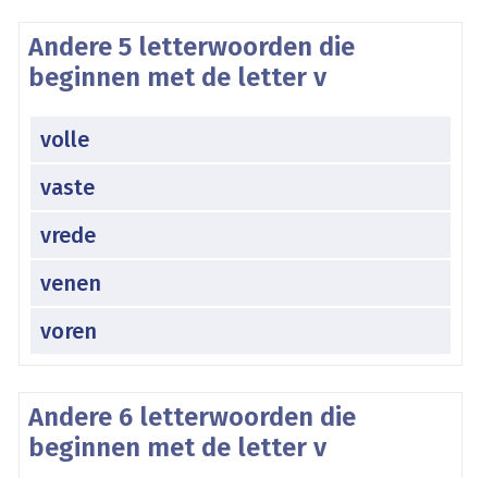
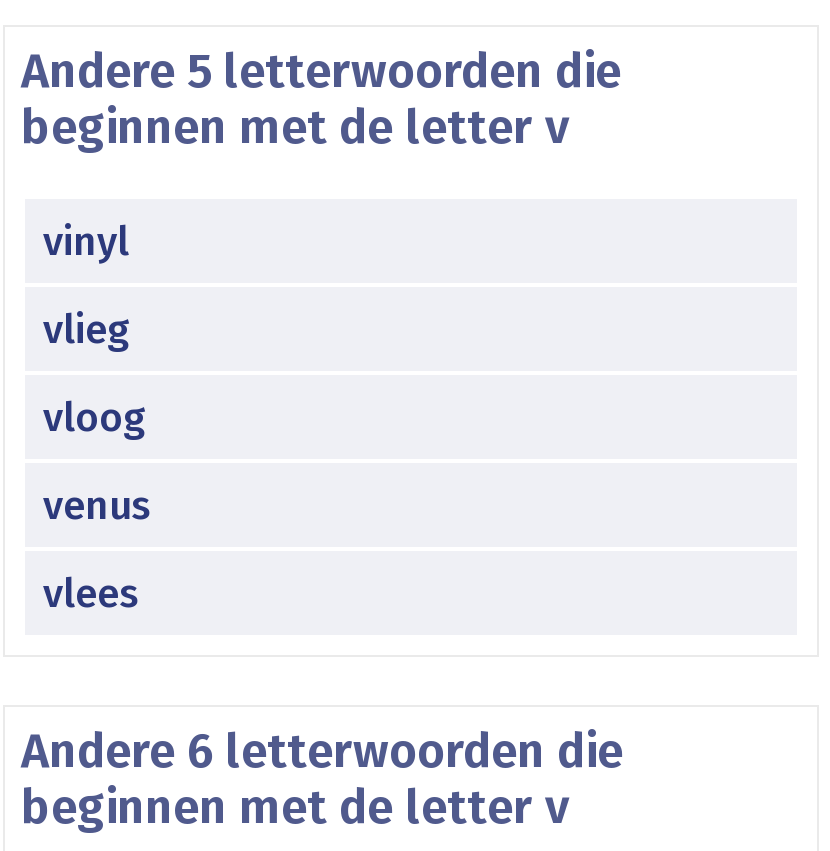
- volle
+ vinyl

- vaste
+ vlieg

- vrede
+ vloog

- venen
+ venus

- voren
+ vlees
